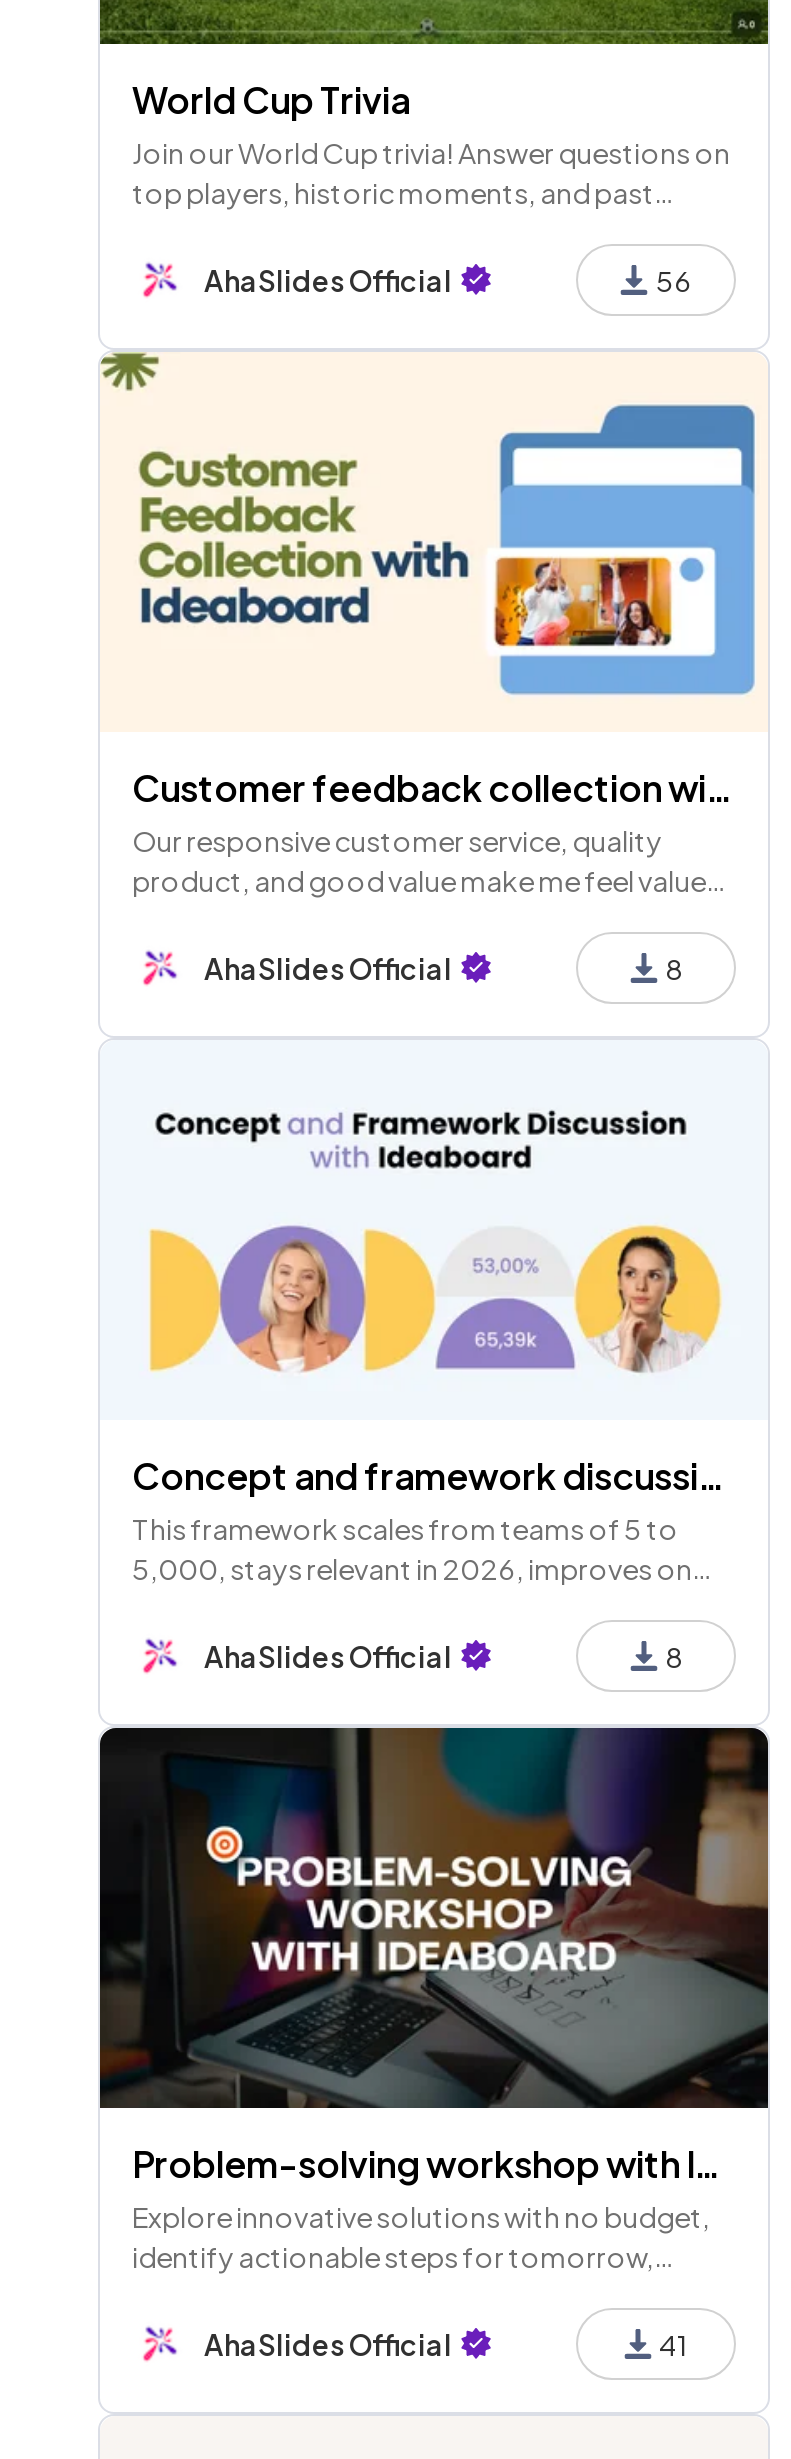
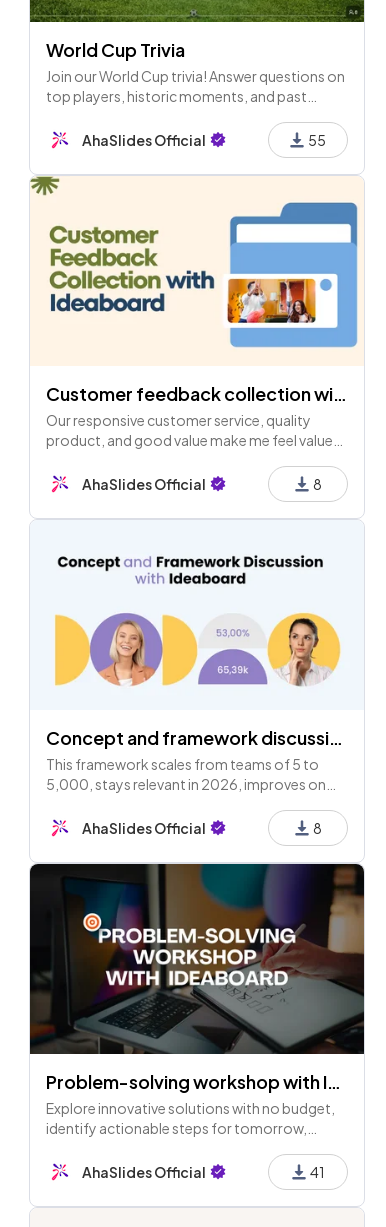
- 56
+ 55
